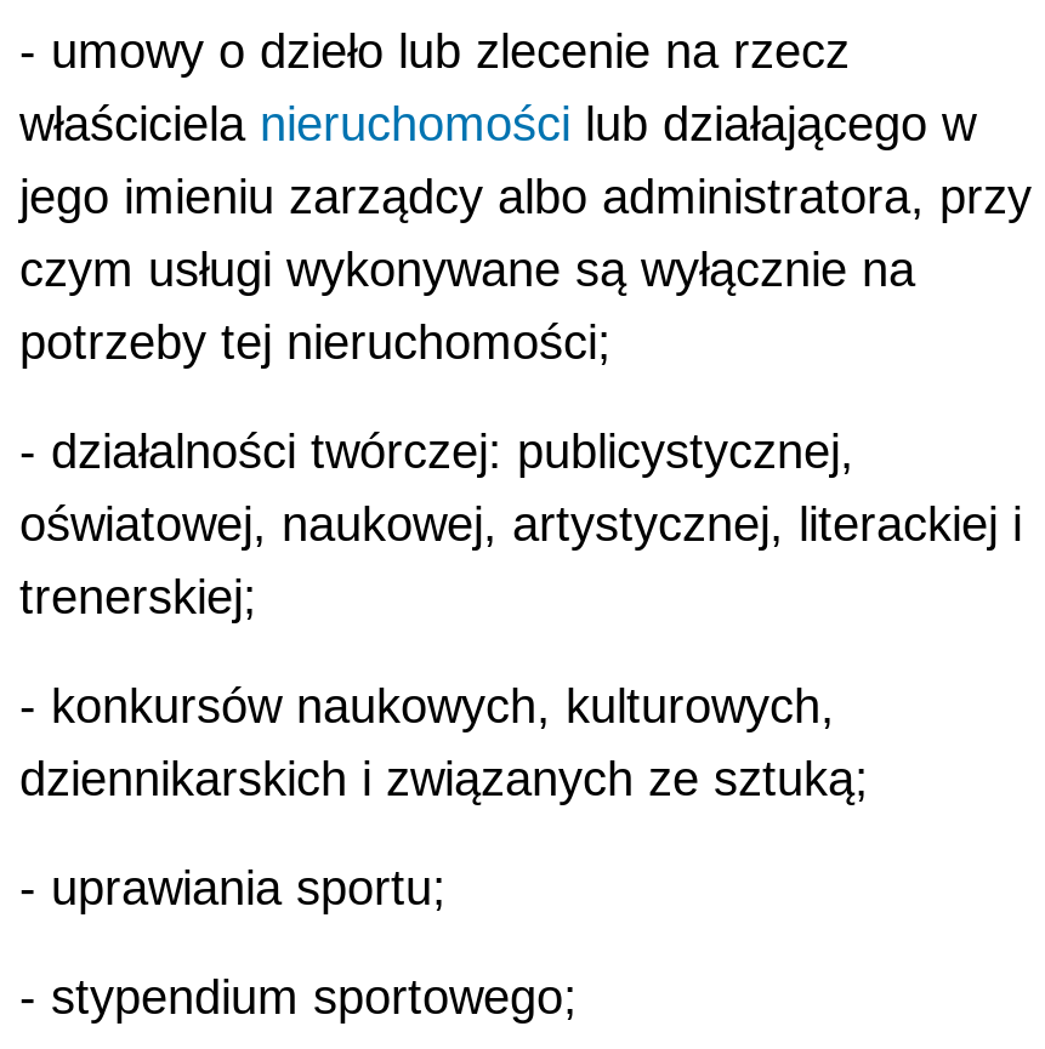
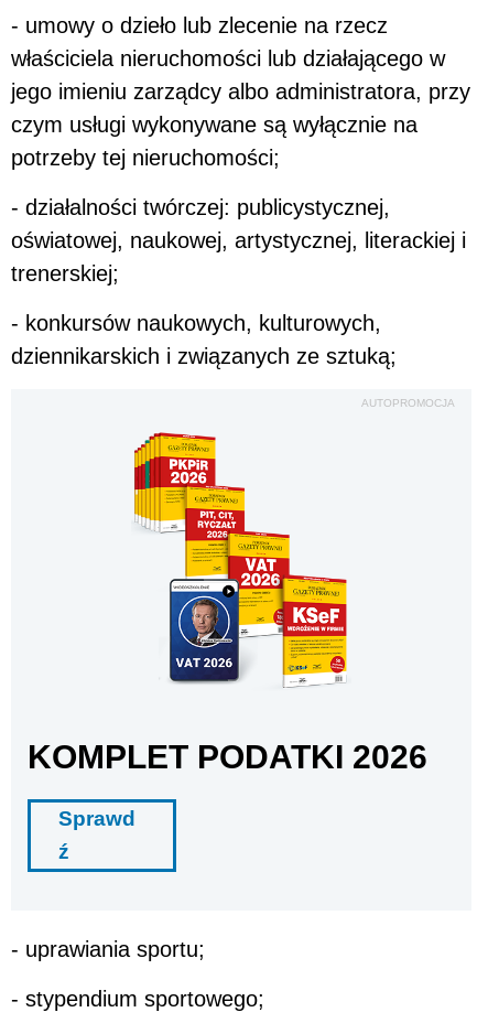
+ KOMPLET PODATKI 2026
+ Sprawd
+ ź

+ [image]

+ AUTOPROMOCJA
